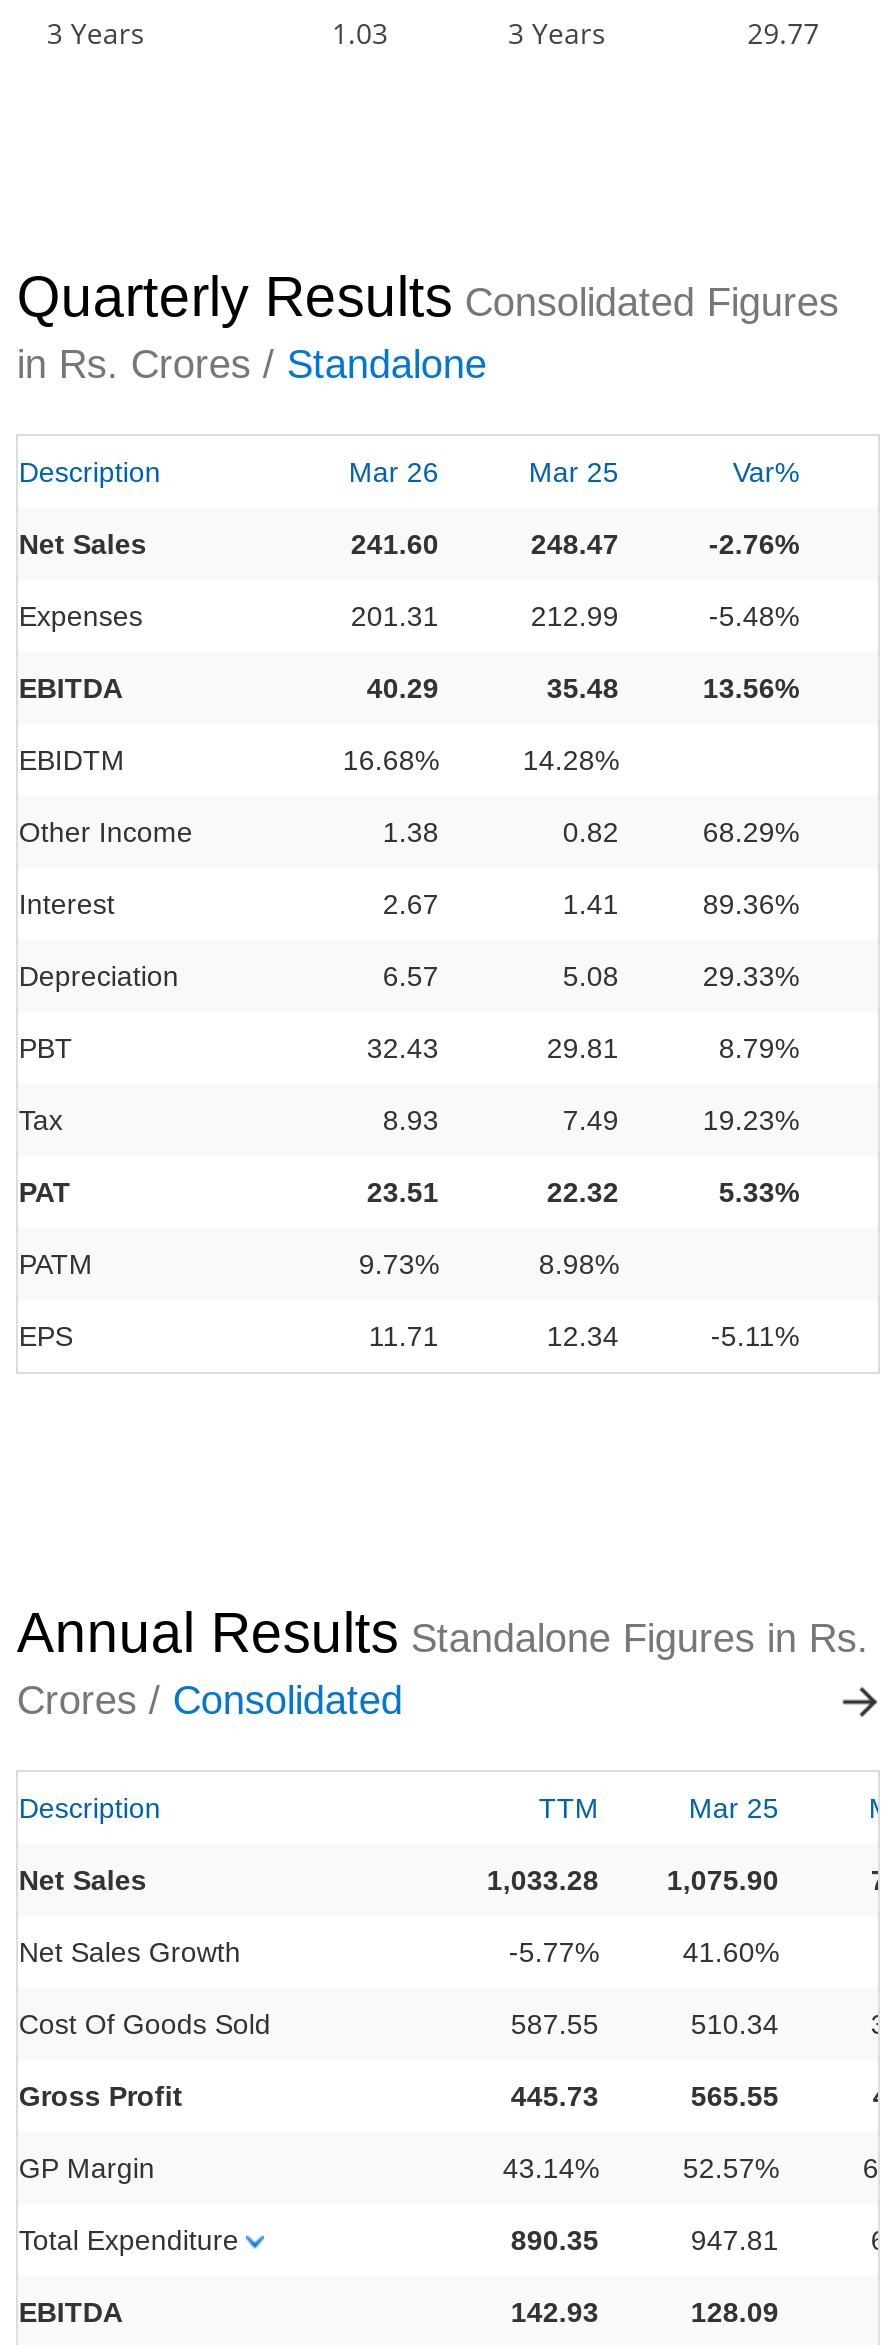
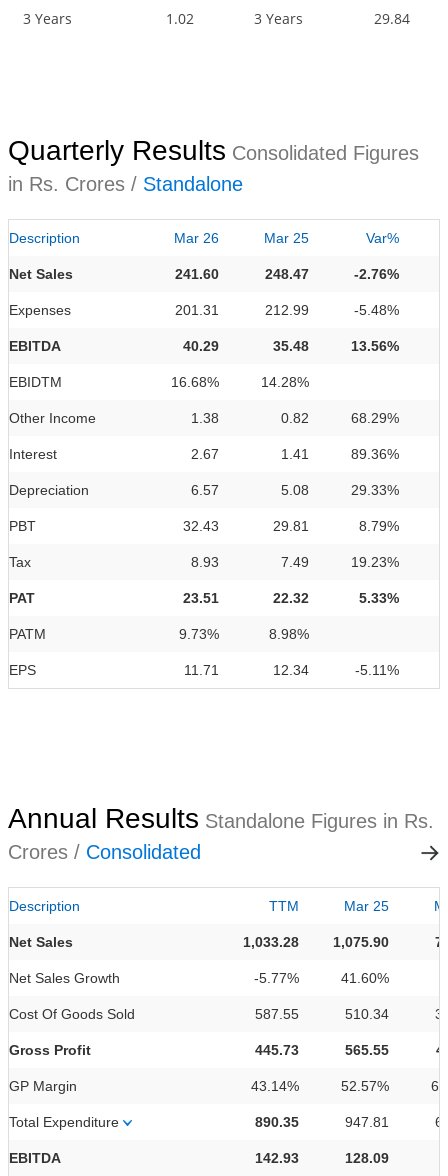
- 1.03
+ 1.02

- 29.77
+ 29.84
